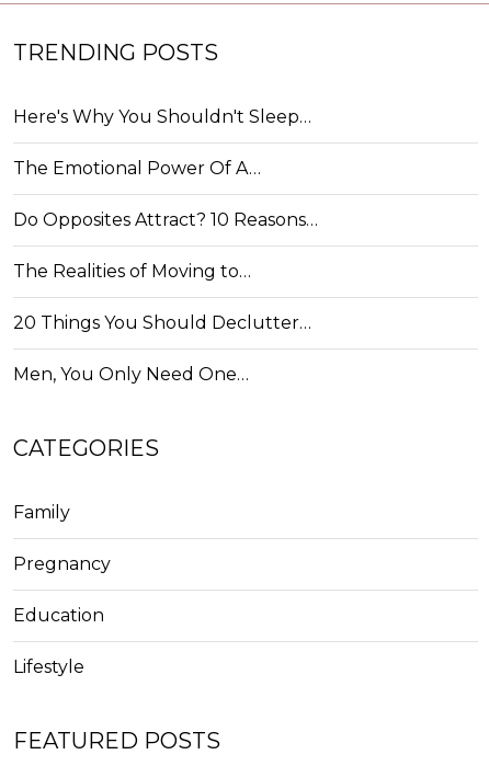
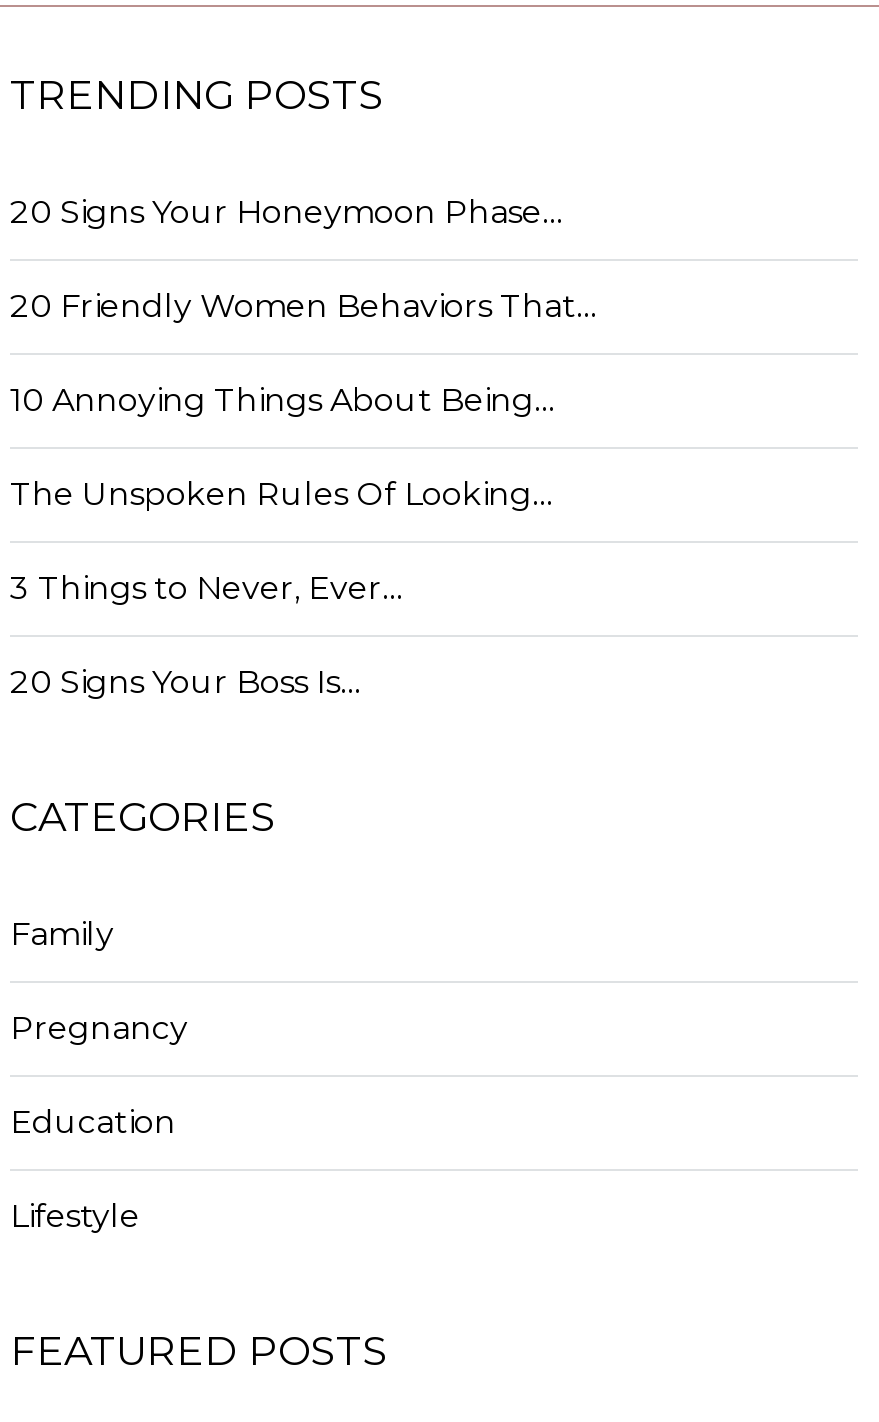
- Here's Why You Shouldn't Sleep…
+ 20 Signs Your Honeymoon Phase…

- The Emotional Power Of A…
+ 20 Friendly Women Behaviors That…

- Do Opposites Attract? 10 Reasons…
+ 10 Annoying Things About Being…

- The Realities of Moving to…
+ The Unspoken Rules Of Looking…

- 20 Things You Should Declutter…
+ 3 Things to Never, Ever…

- Men, You Only Need One…
+ 20 Signs Your Boss Is…
